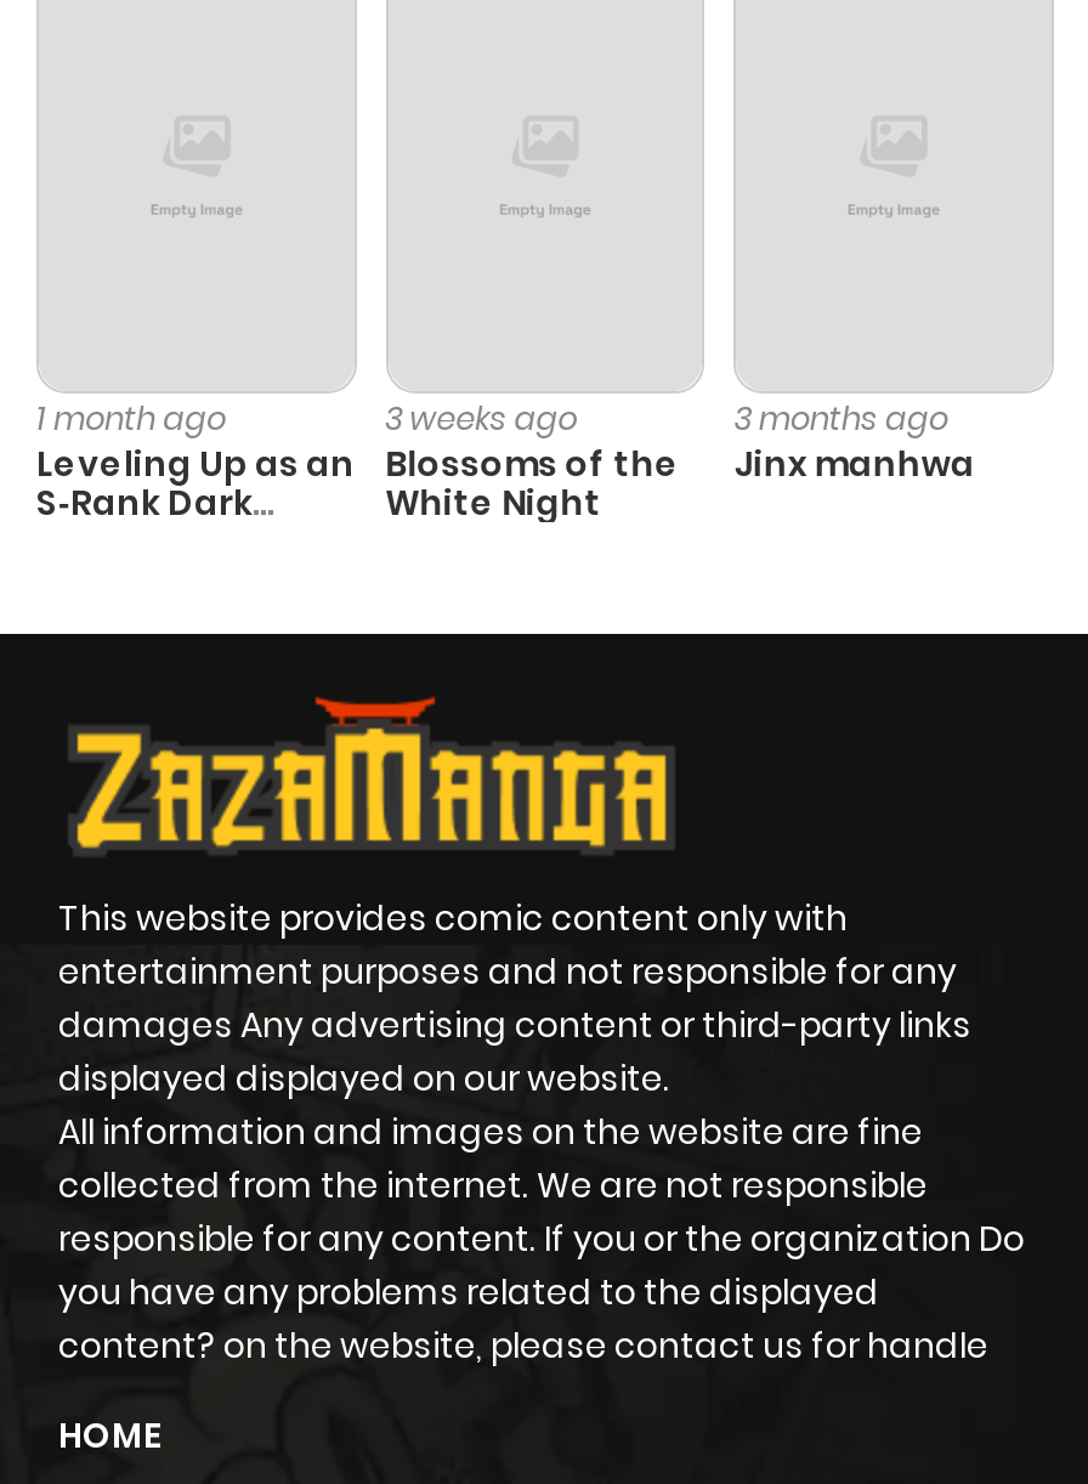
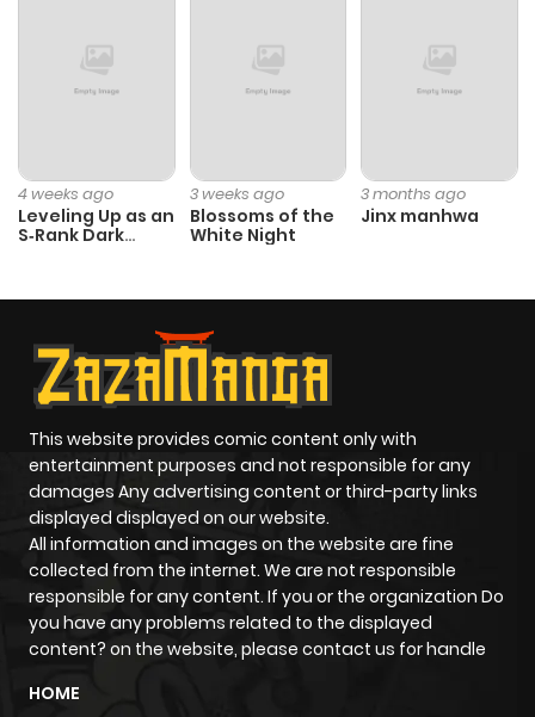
- 1 month ago
+ 4 weeks ago
